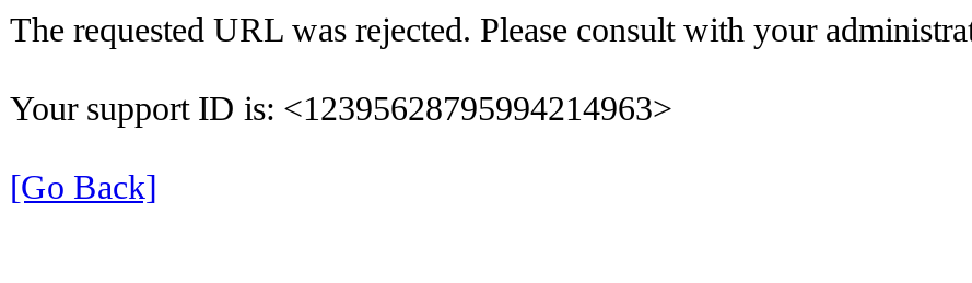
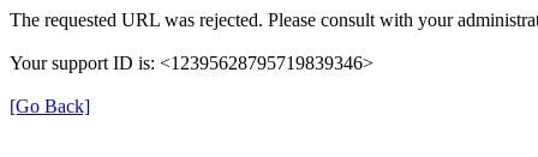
- Your support ID is: <12395628795994214963>
+ Your support ID is: <12395628795719839346>
